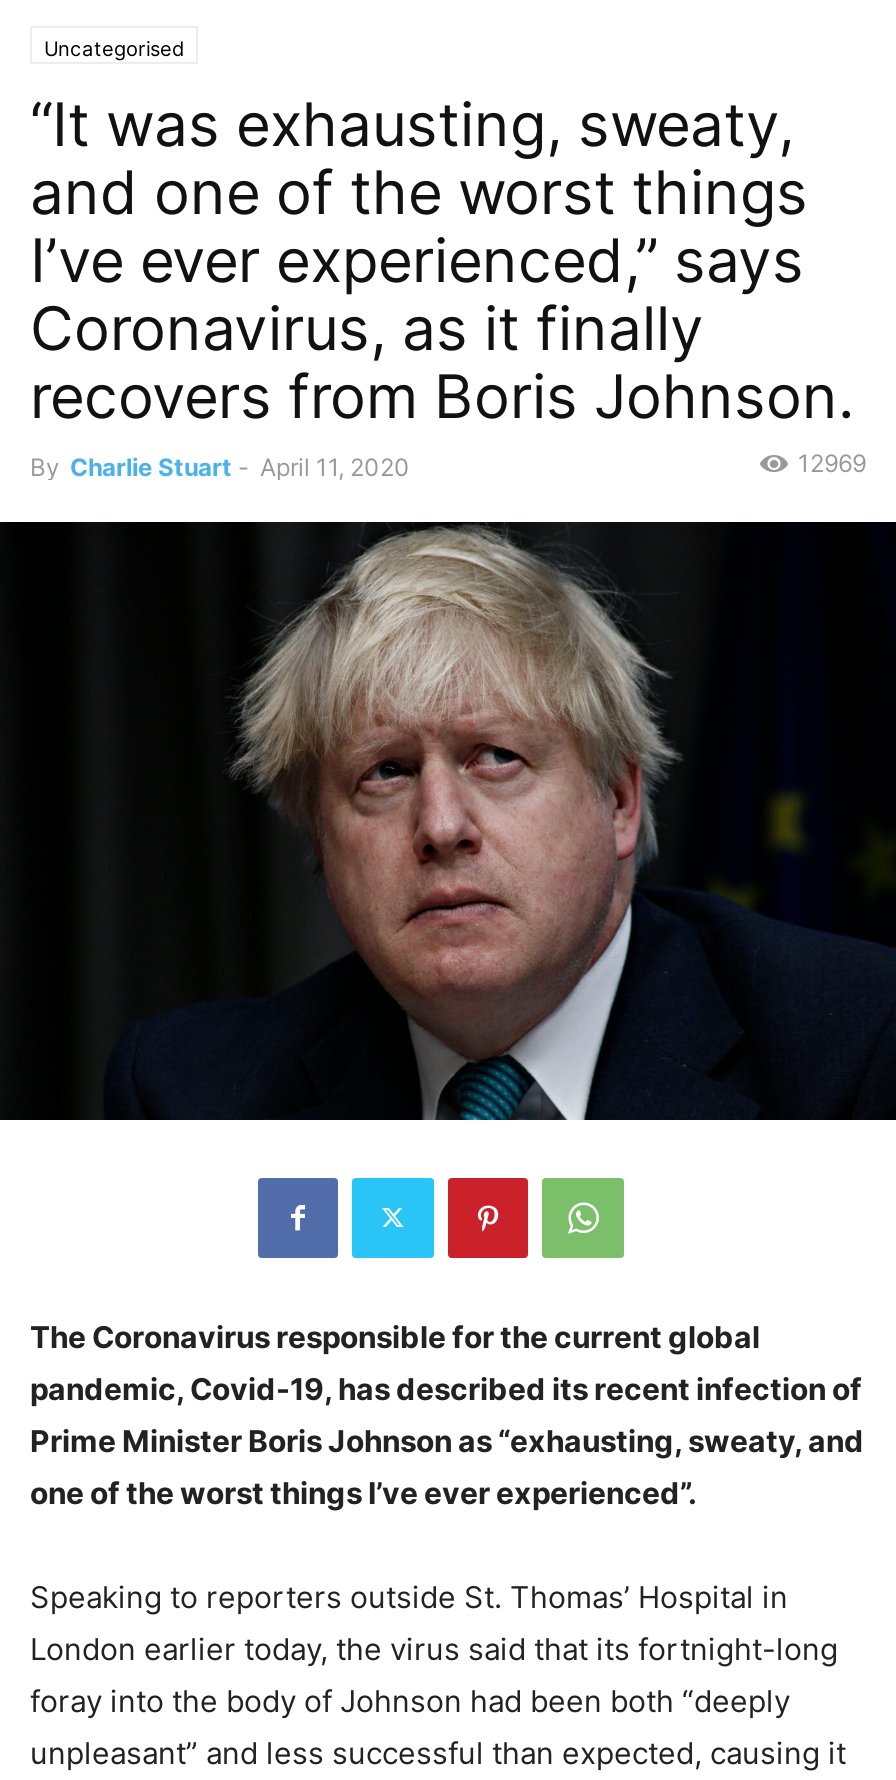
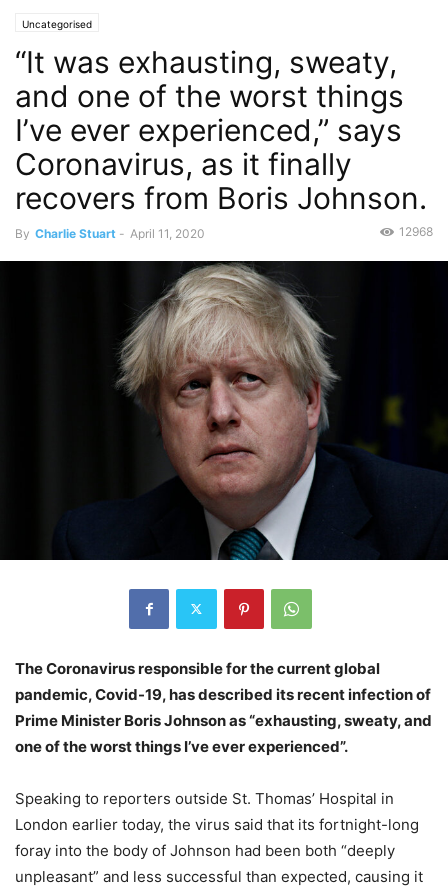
- 12969
+ 12968
